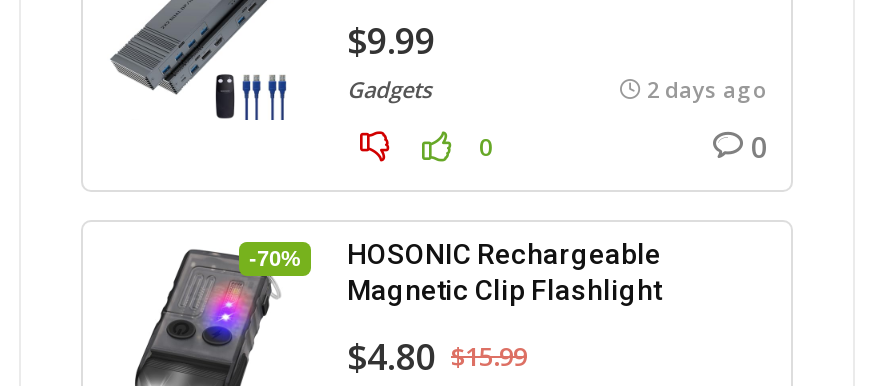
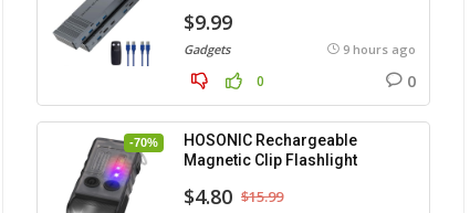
- 2 days ago
+ 9 hours ago
